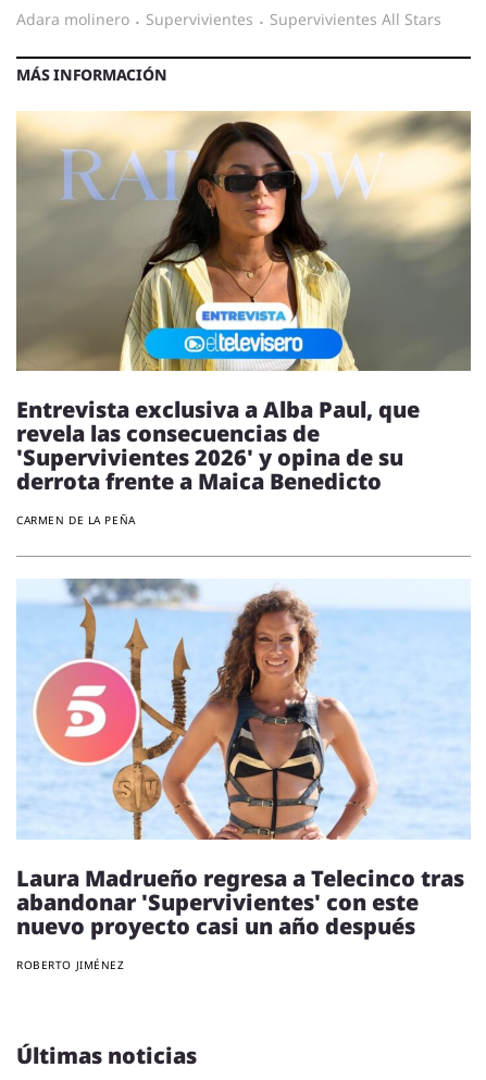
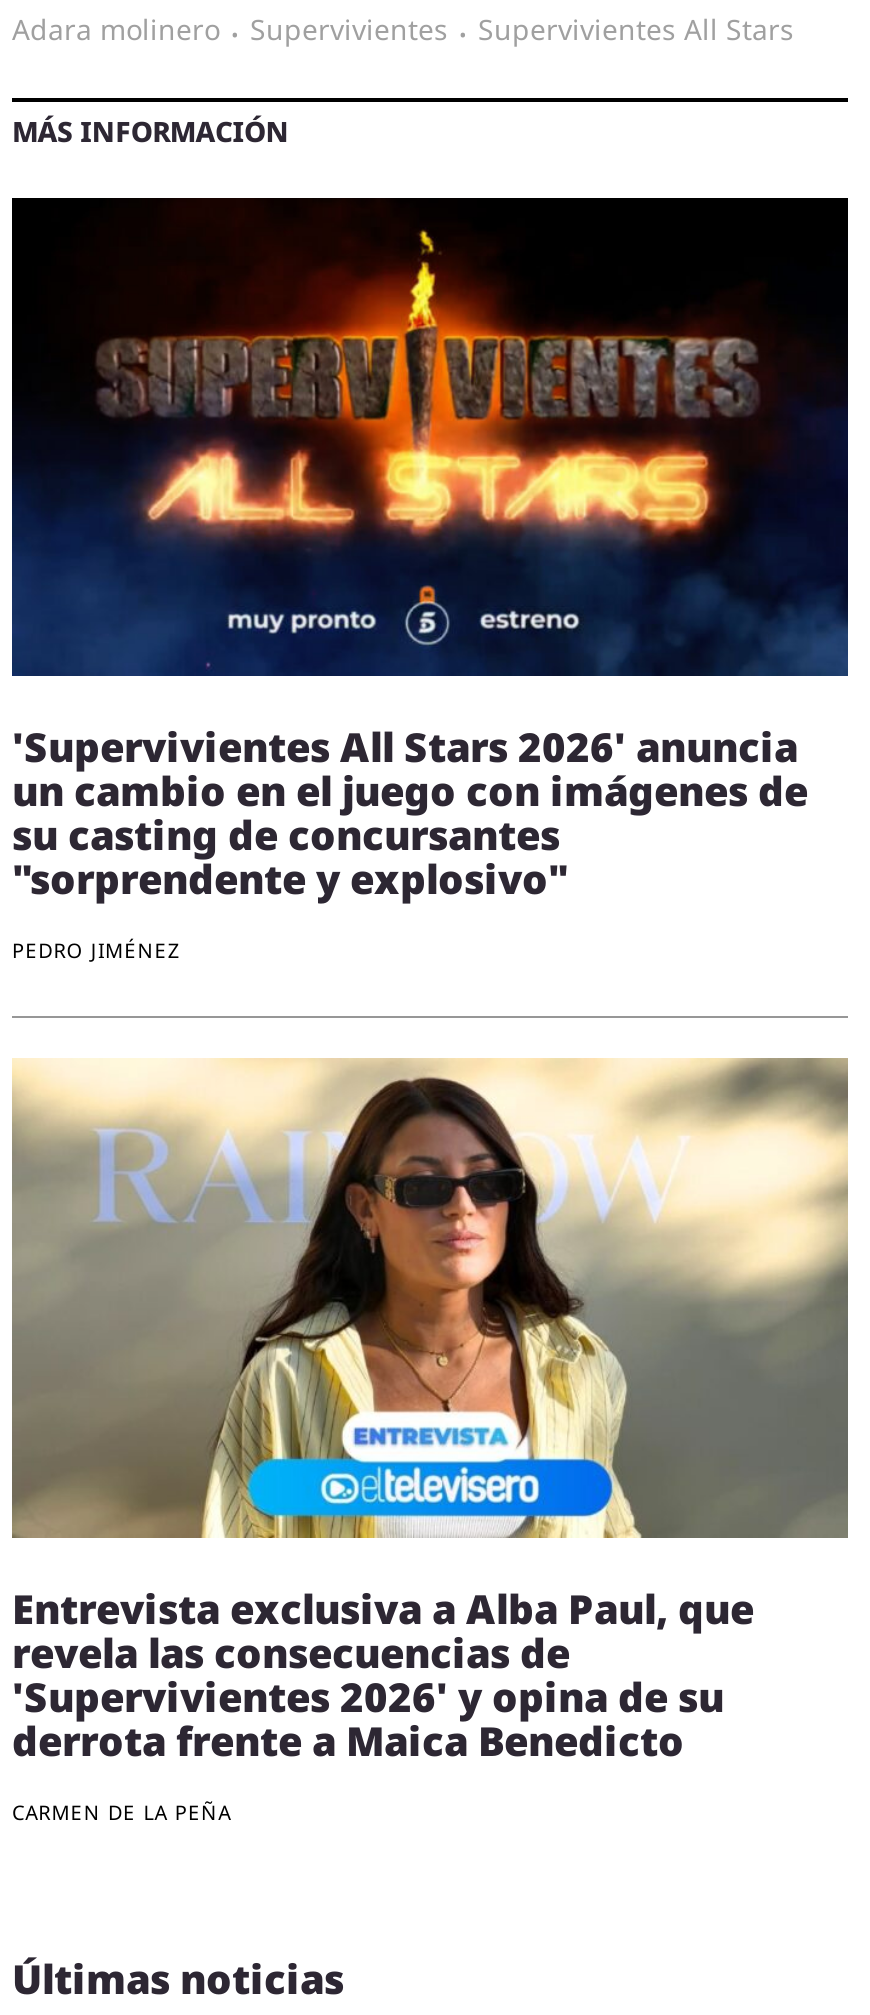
+ [image]
+ 'Supervivientes All Stars 2026' anuncia
+ un cambio en el juego con imágenes de
+ su casting de concursantes
+ "sorprendente y explosivo"
+ PEDRO JIMÉNEZ

moved down: [image] | Entrevista exclusiva a Alba Paul, que | revela las consecuencias de | 'Supervivientes 2026' y opina de su | derrota frente a Maica Benedicto | CARMEN DE LA PEÑA

- [image]
- Laura Madrueño regresa a Telecinco tras
- abandonar 'Supervivientes' con este
- nuevo proyecto casi un año después
- ROBERTO JIMÉNEZ
